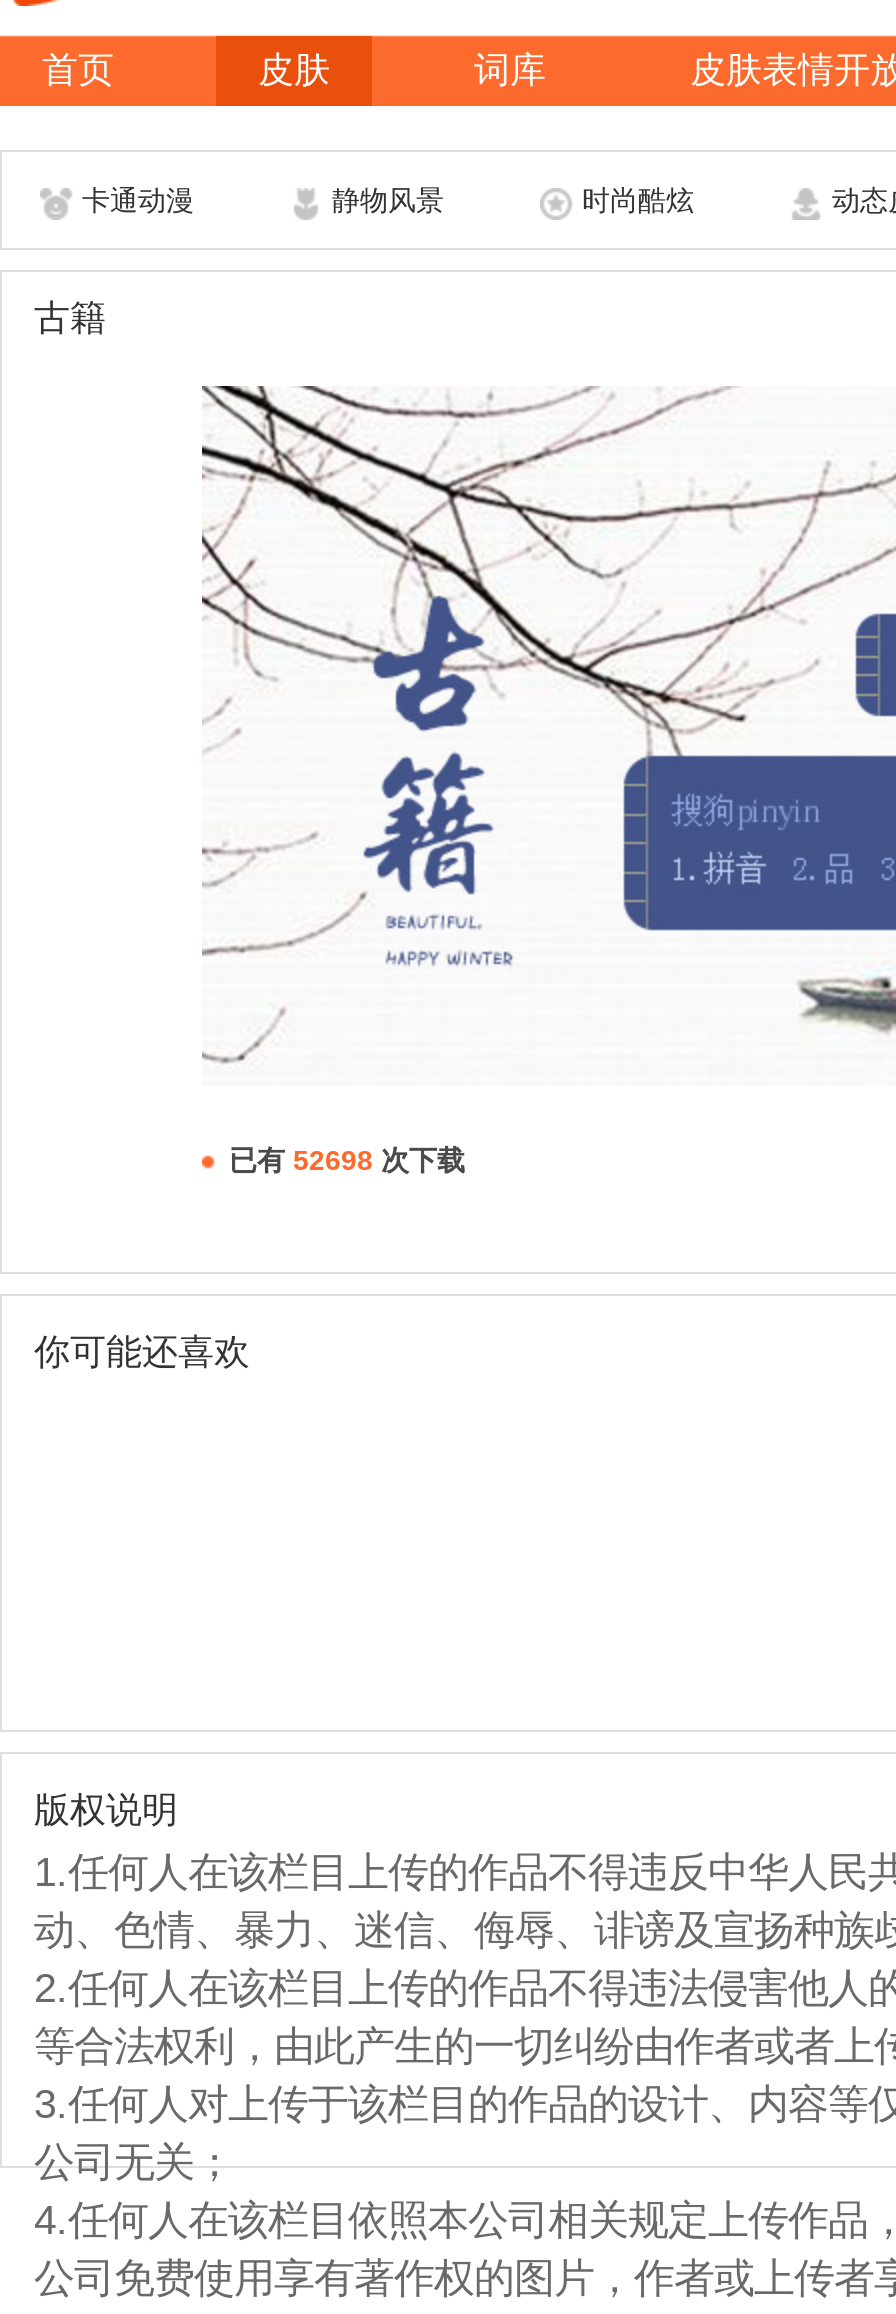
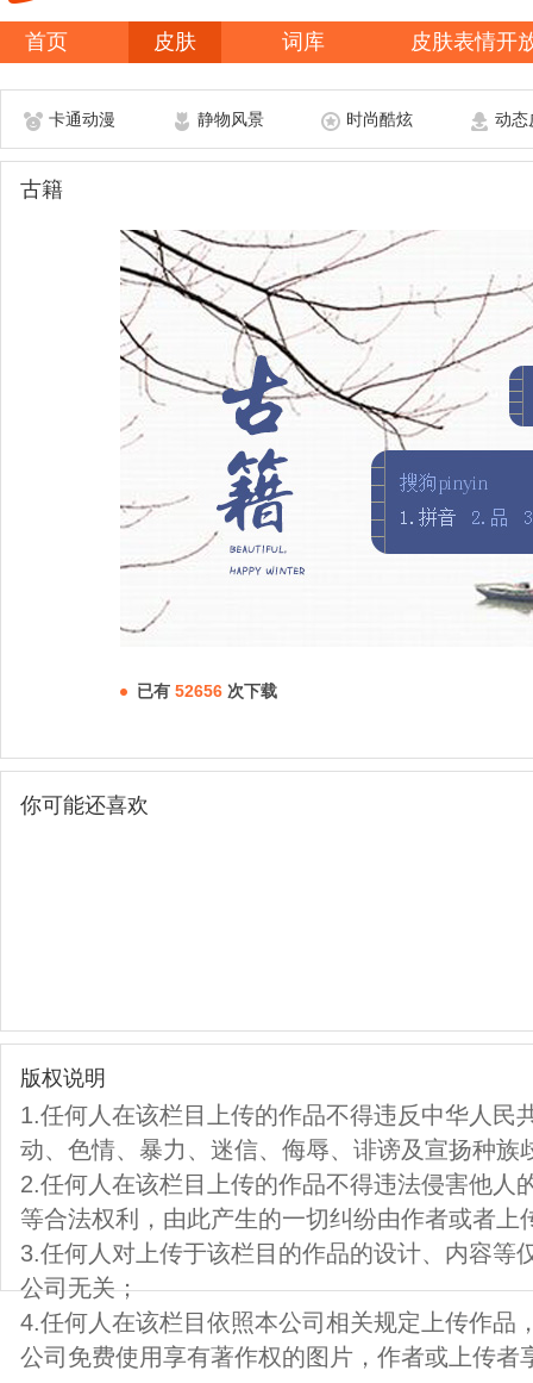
- 已有52698次下载
+ 已有52656次下载
